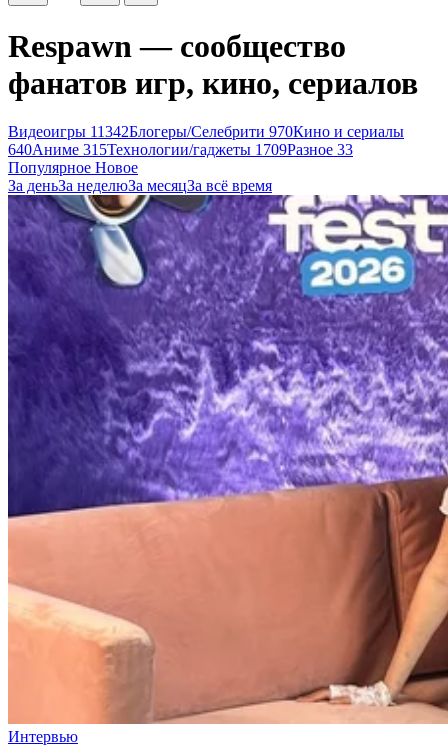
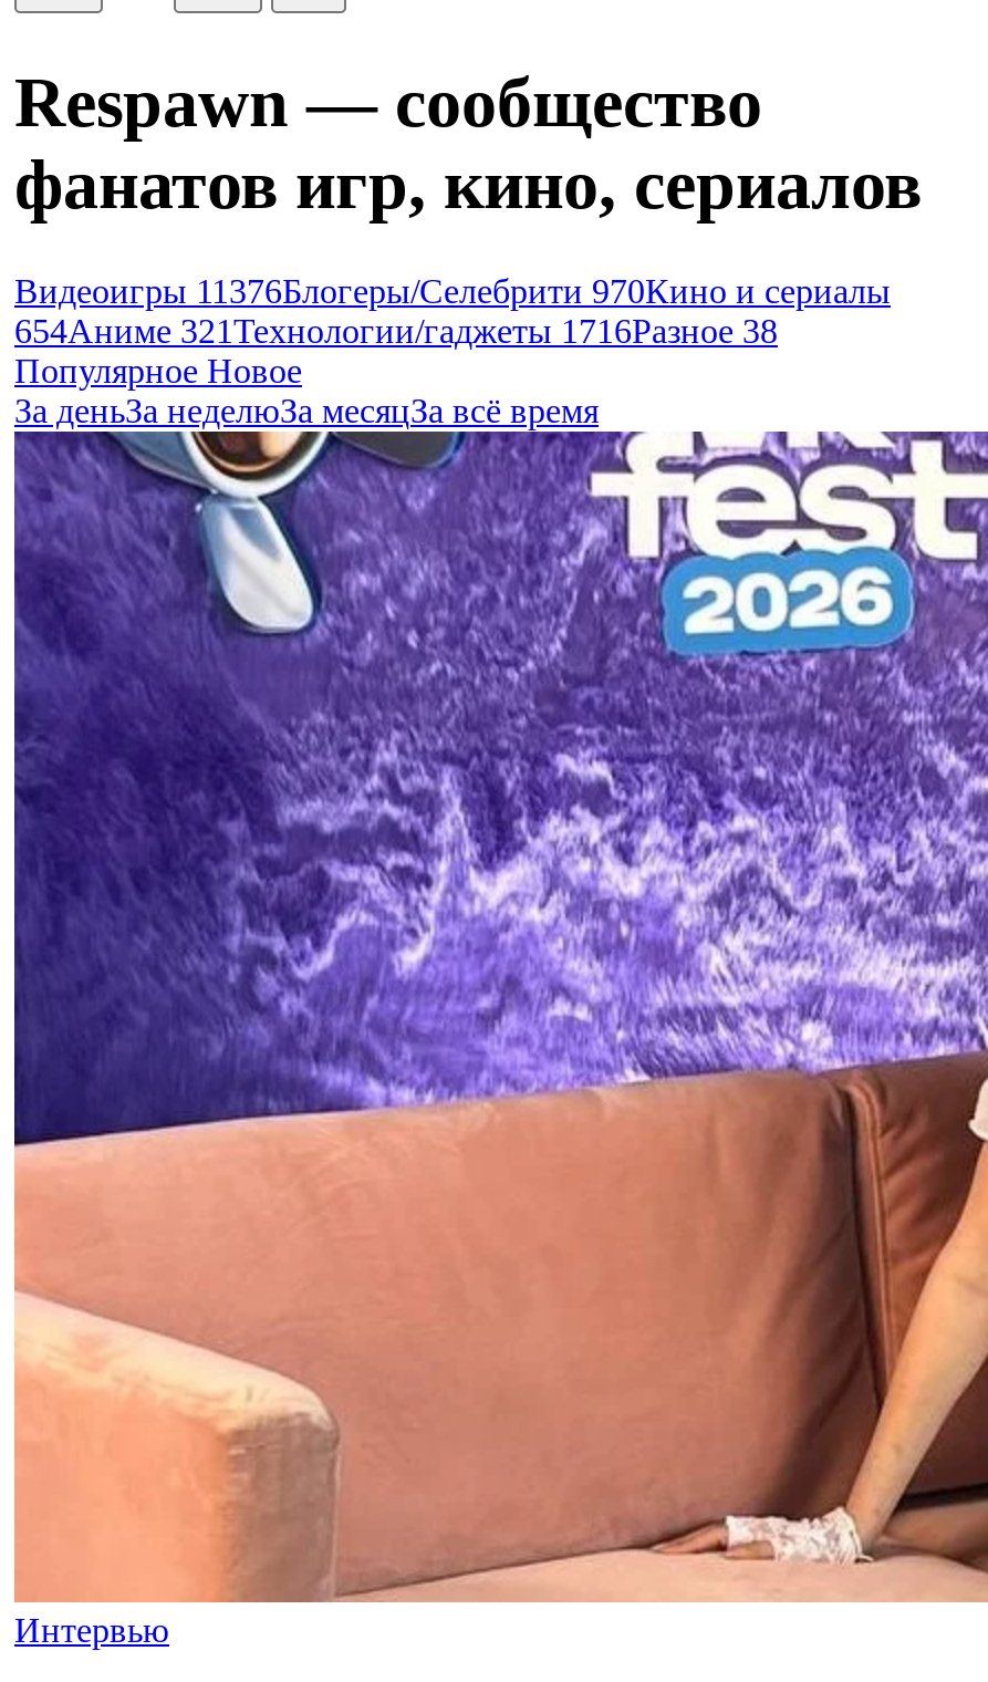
- Видеоигры 11342Блогеры/Селебрити 970Кино и сериалы
+ Видеоигры 11376Блогеры/Селебрити 970Кино и сериалы

- 640Аниме 315 Технологии/гаджеты 1709Разное 33
+ 654Аниме 321 Технологии/гаджеты 1716Разное 38
